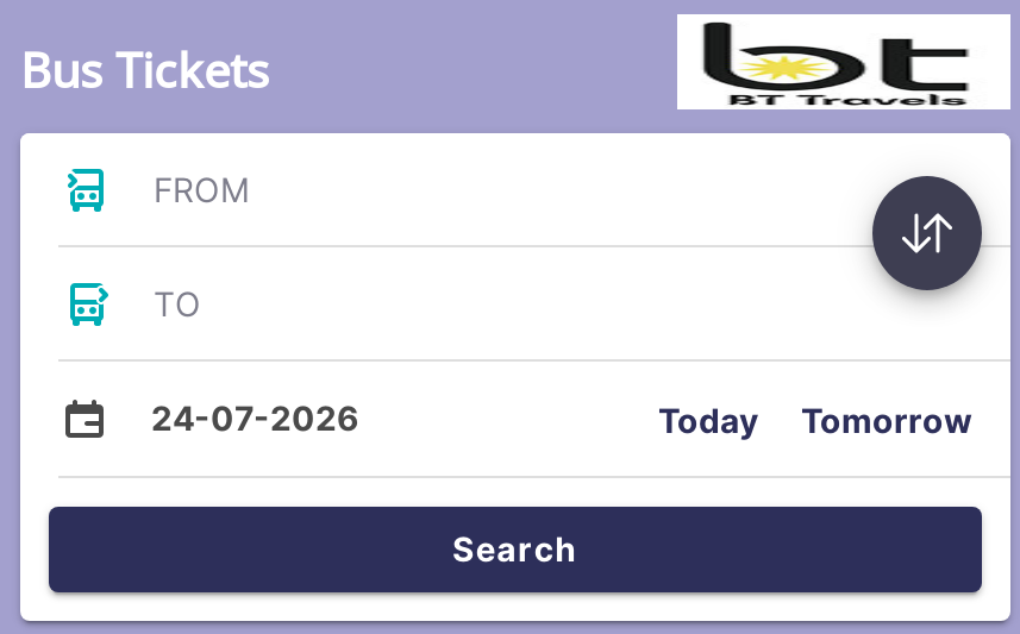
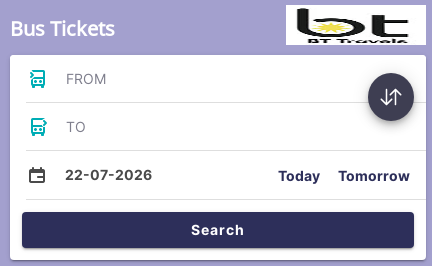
- 24-07-2026
+ 22-07-2026
